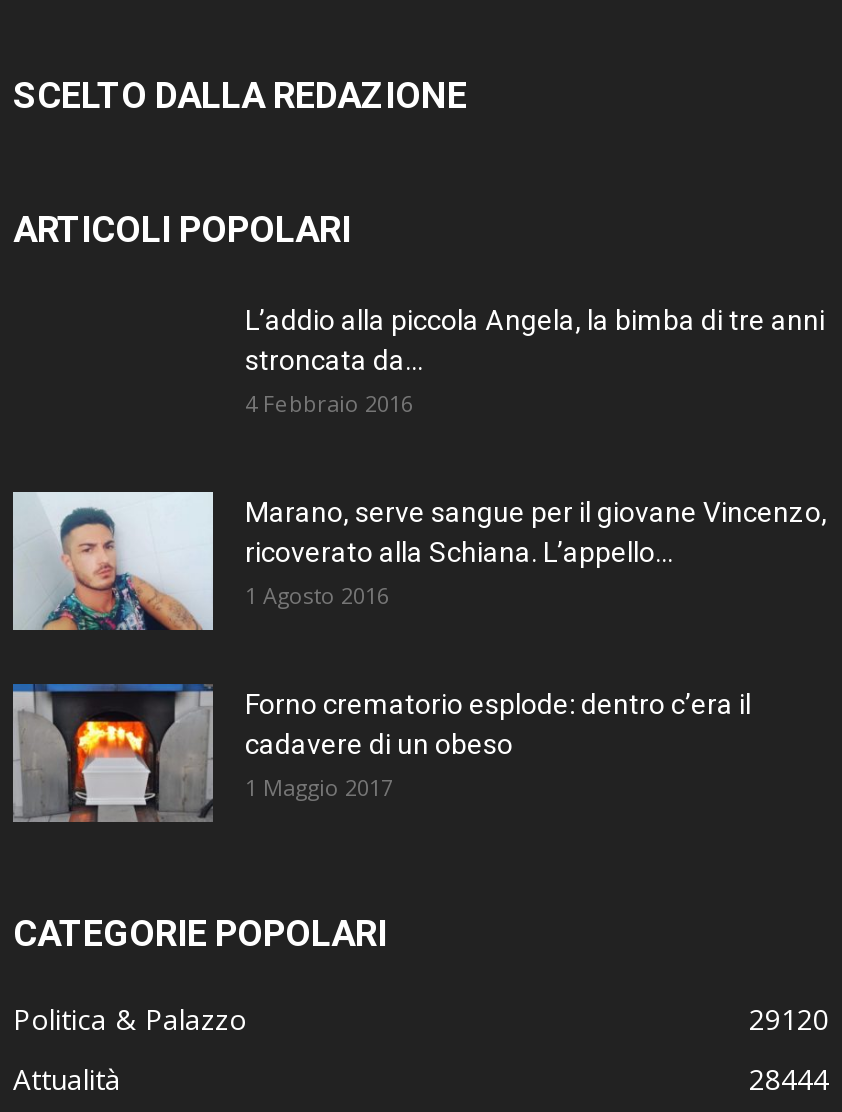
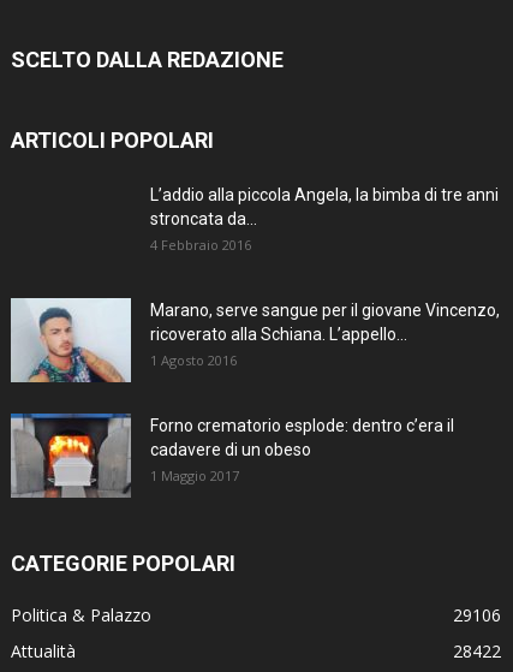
- 29120
+ 29106

- 28444
+ 28422
